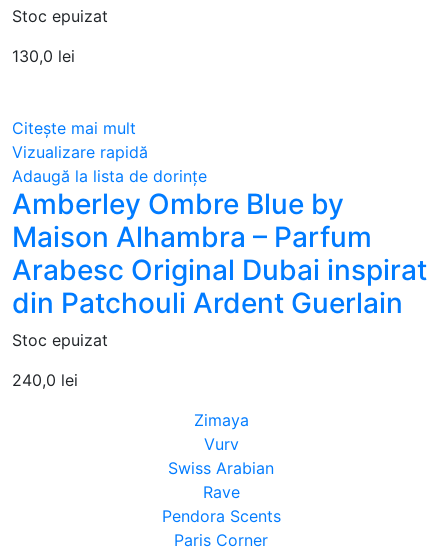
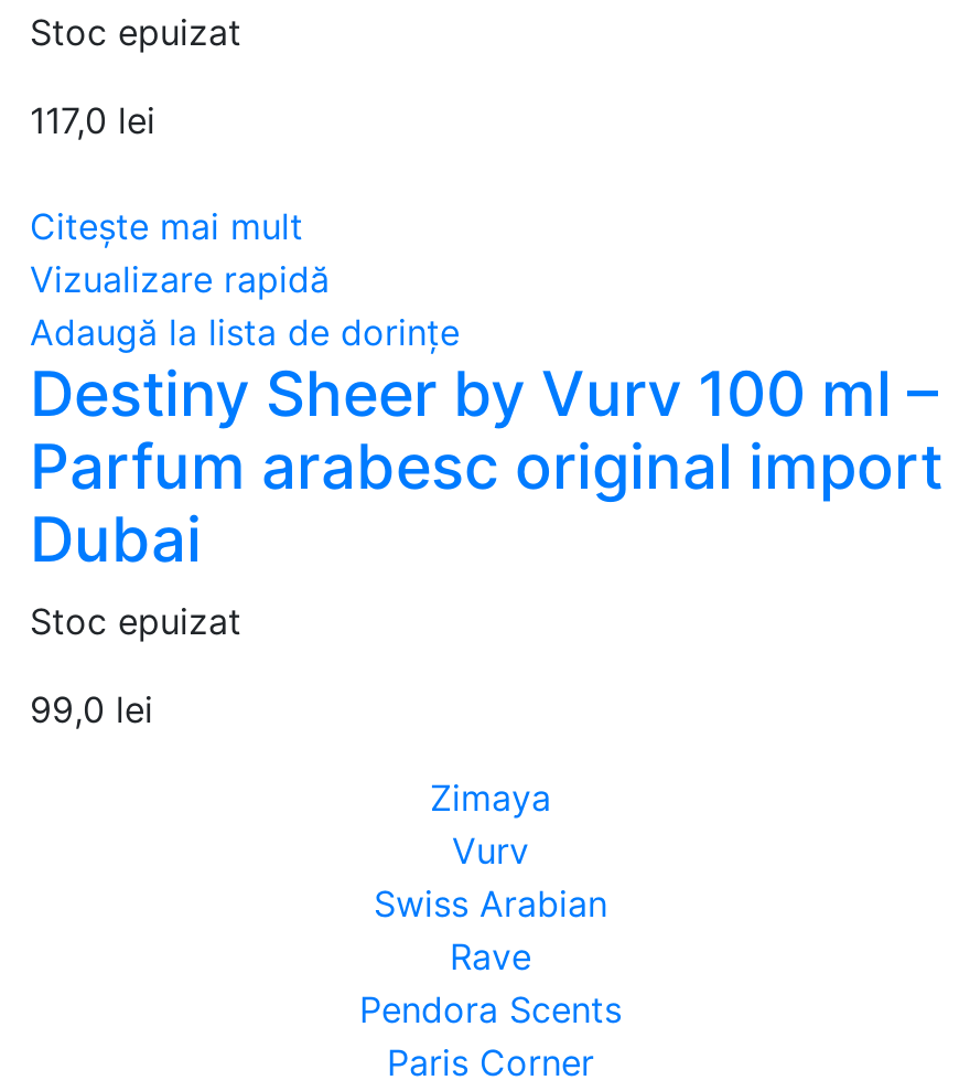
- 130,0 lei
+ 117,0 lei

- Amberley Ombre Blue by
- Maison Alhambra – Parfum
- Arabesc Original Dubai inspirat
- din Patchouli Ardent Guerlain
+ Destiny Sheer by Vurv 100 ml –
+ Parfum arabesc original import
+ Dubai

- 240,0 lei
+ 99,0 lei
